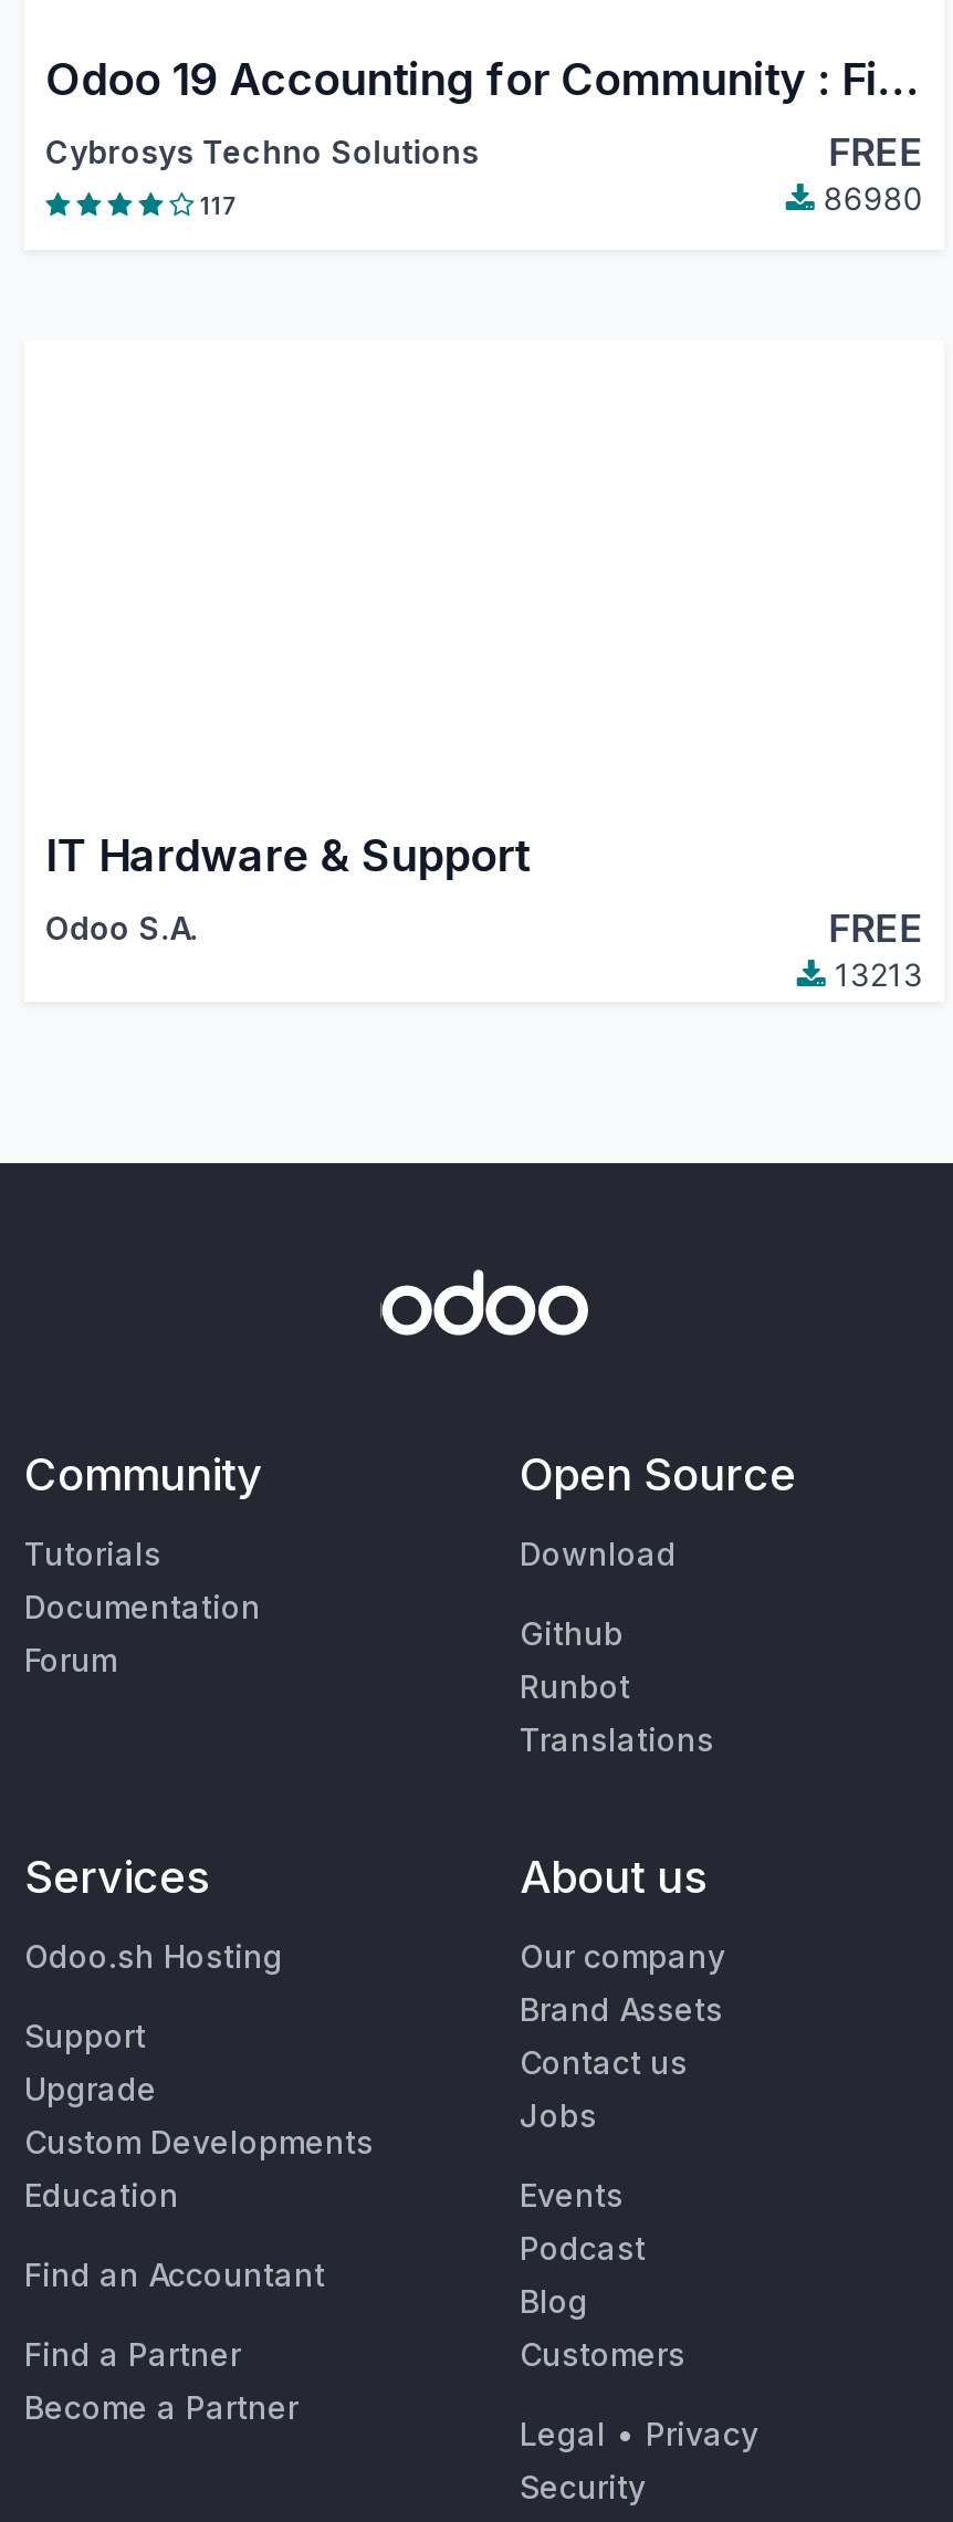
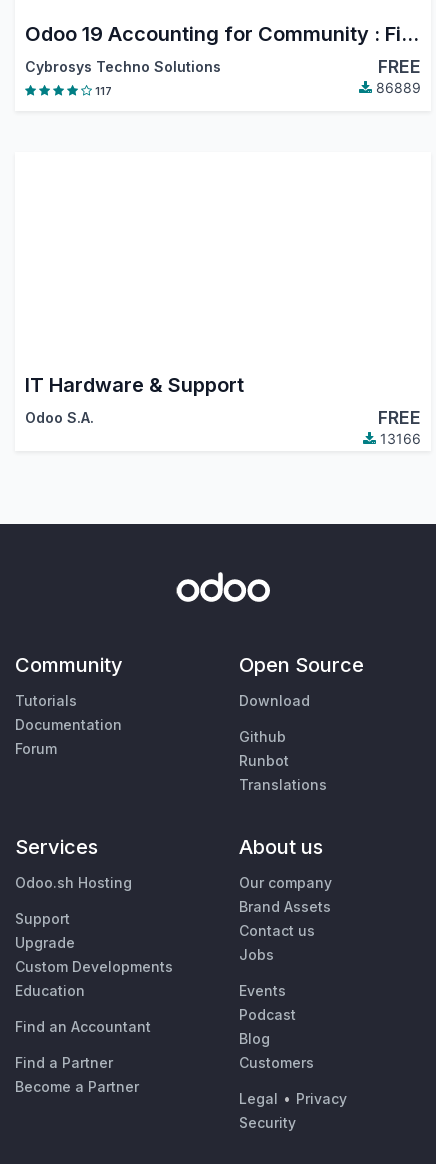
- 86980
+ 86889

- 13213
+ 13166
